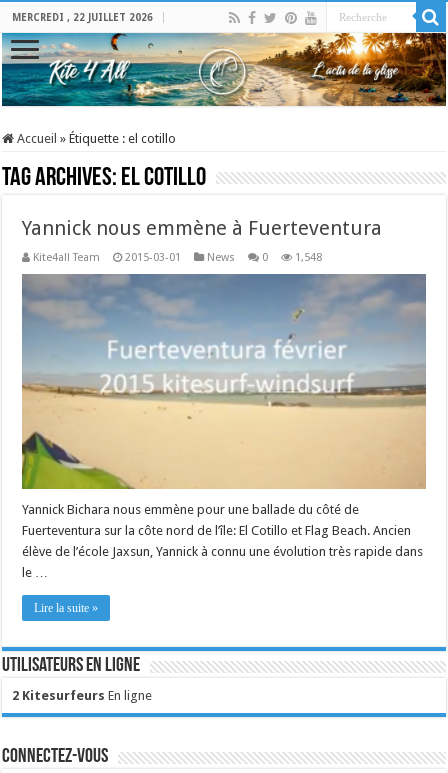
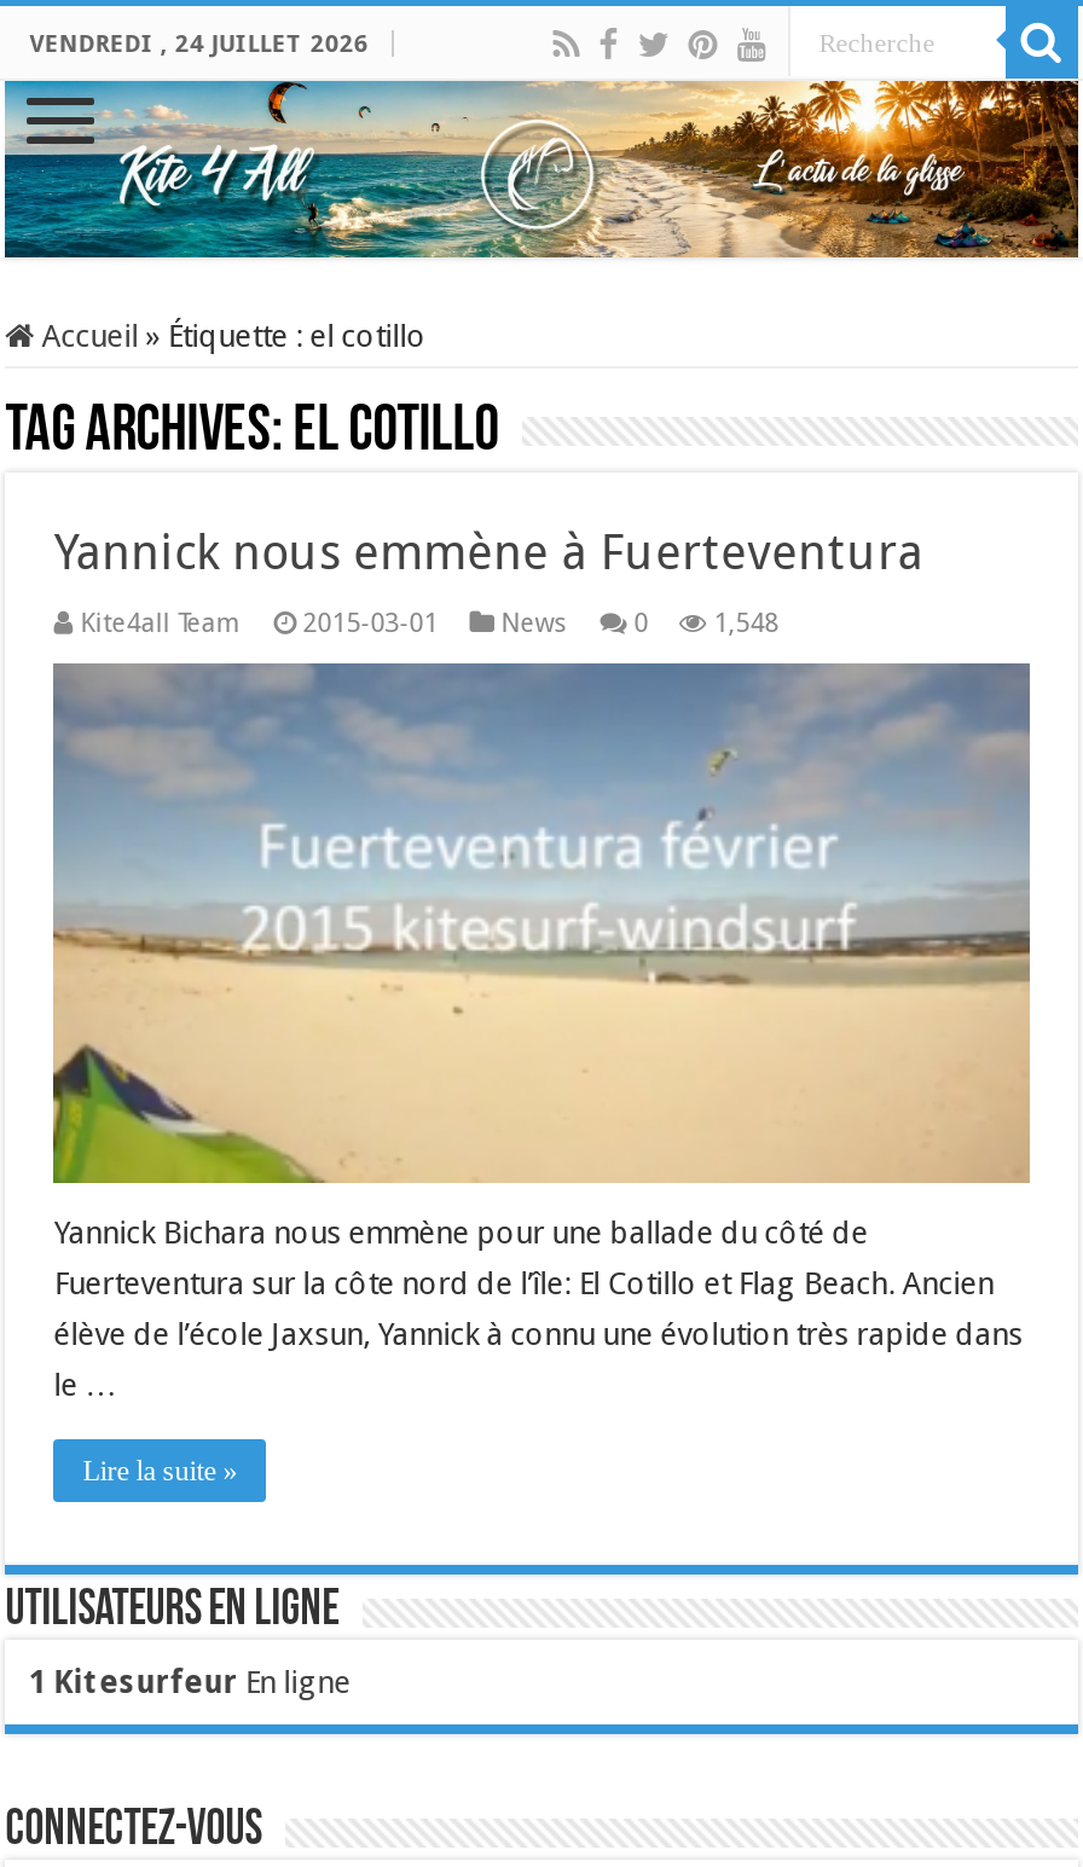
- MERCREDI , 22 JUILLET 2026
+ VENDREDI , 24 JUILLET 2026

- 2 Kitesurfeurs En ligne
+ 1 Kitesurfeur En ligne
